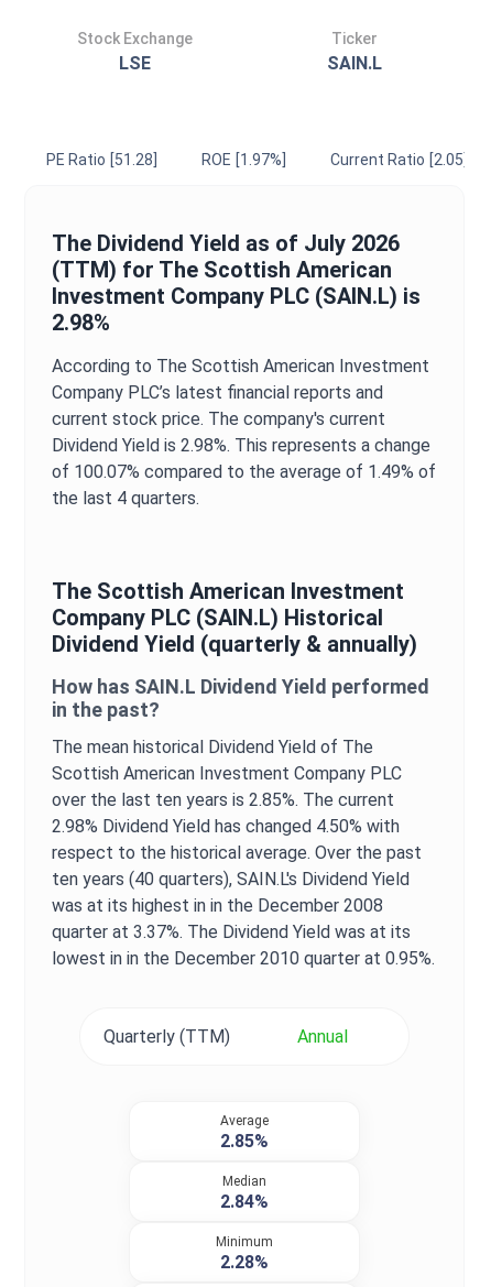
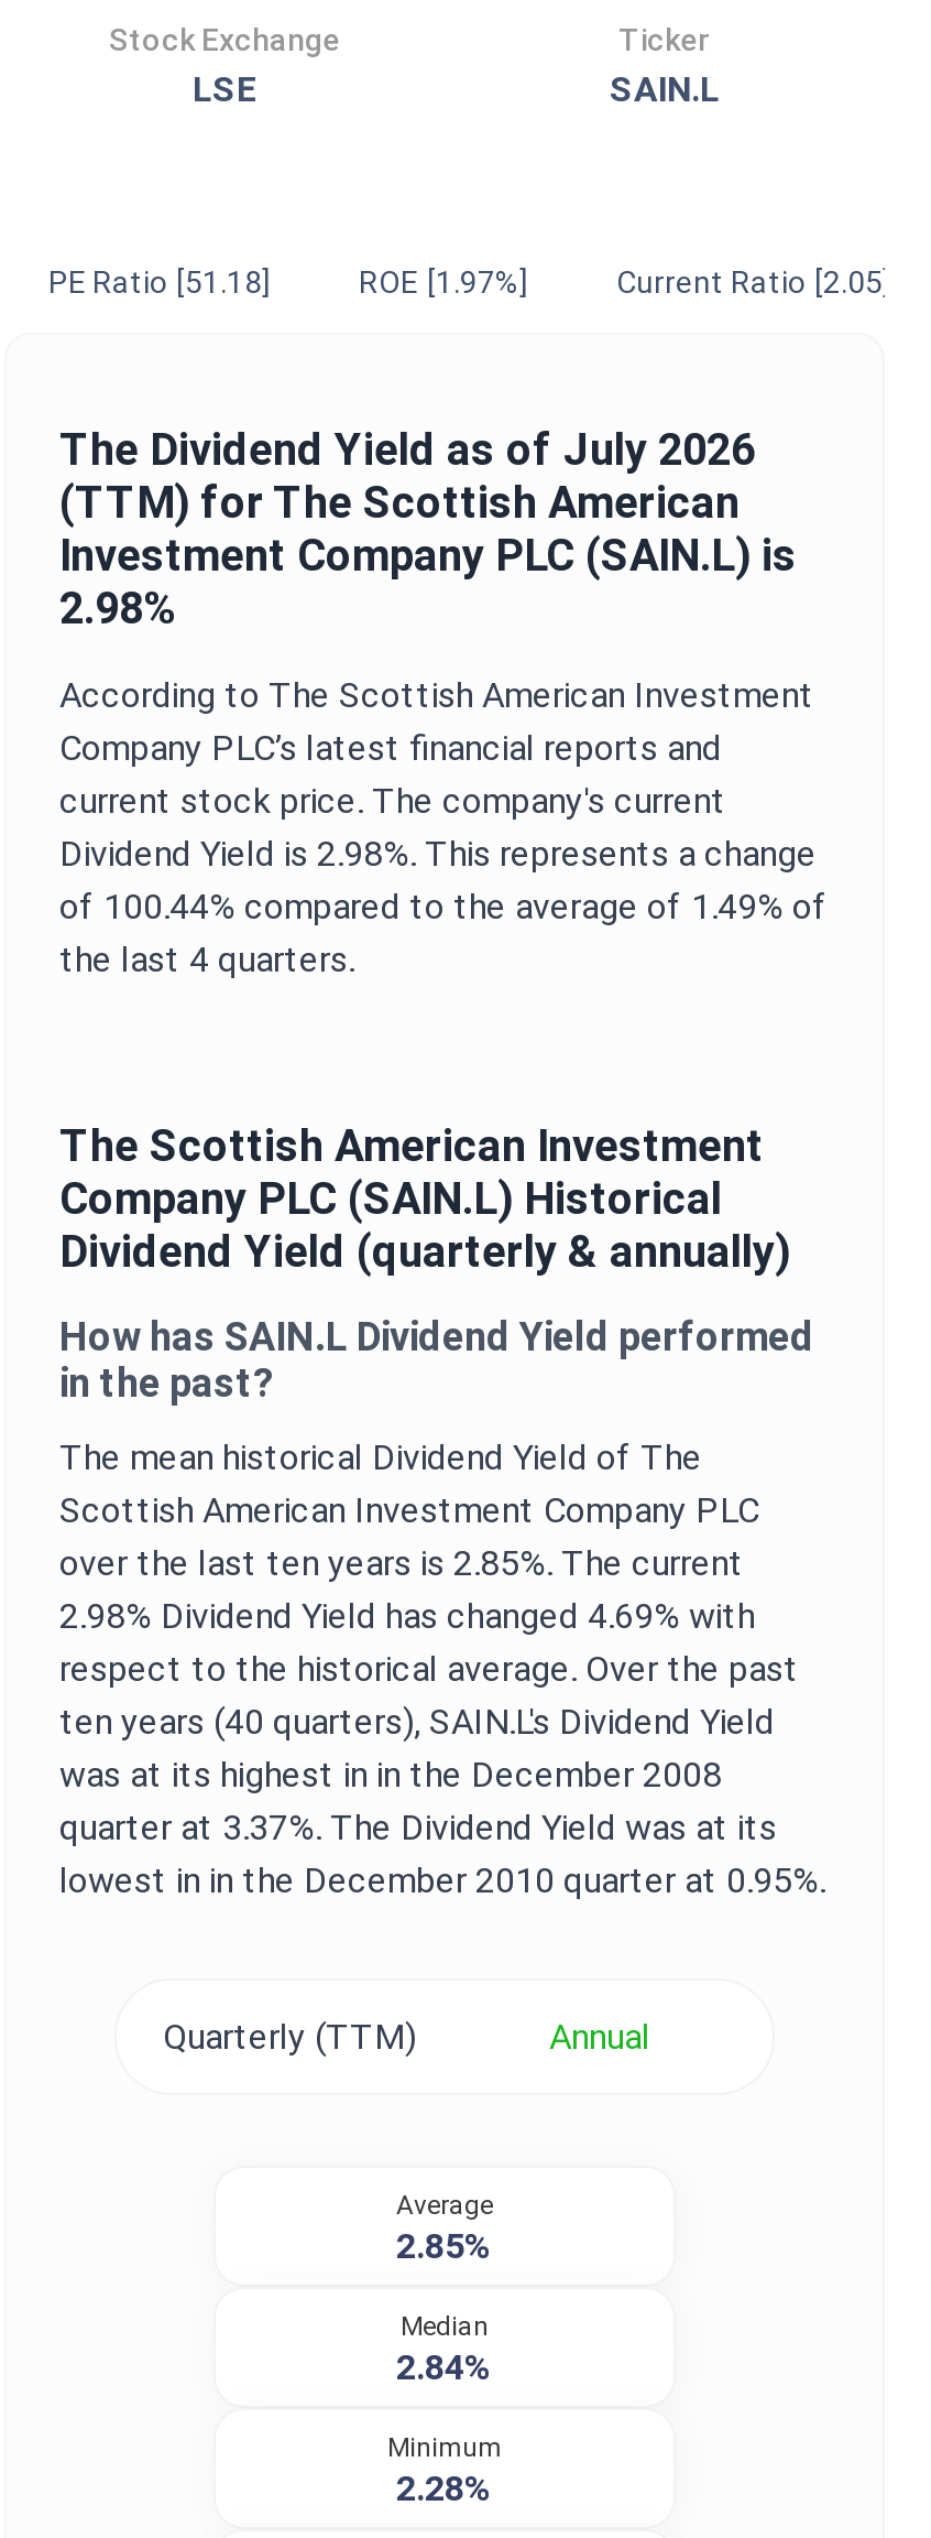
- PE Ratio [51.28]
+ PE Ratio [51.18]

- of 100.07% compared to the average of 1.49% of
+ of 100.44% compared to the average of 1.49% of

- 2.98% Dividend Yield has changed 4.50% with
+ 2.98% Dividend Yield has changed 4.69% with
